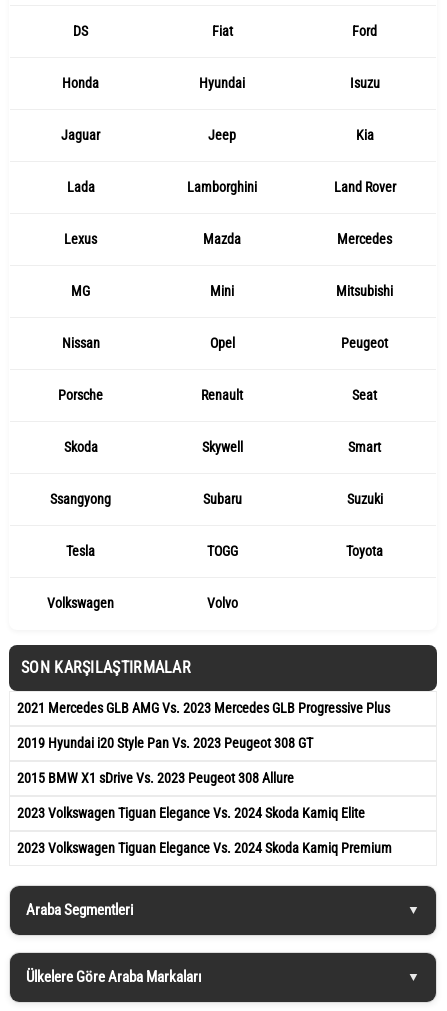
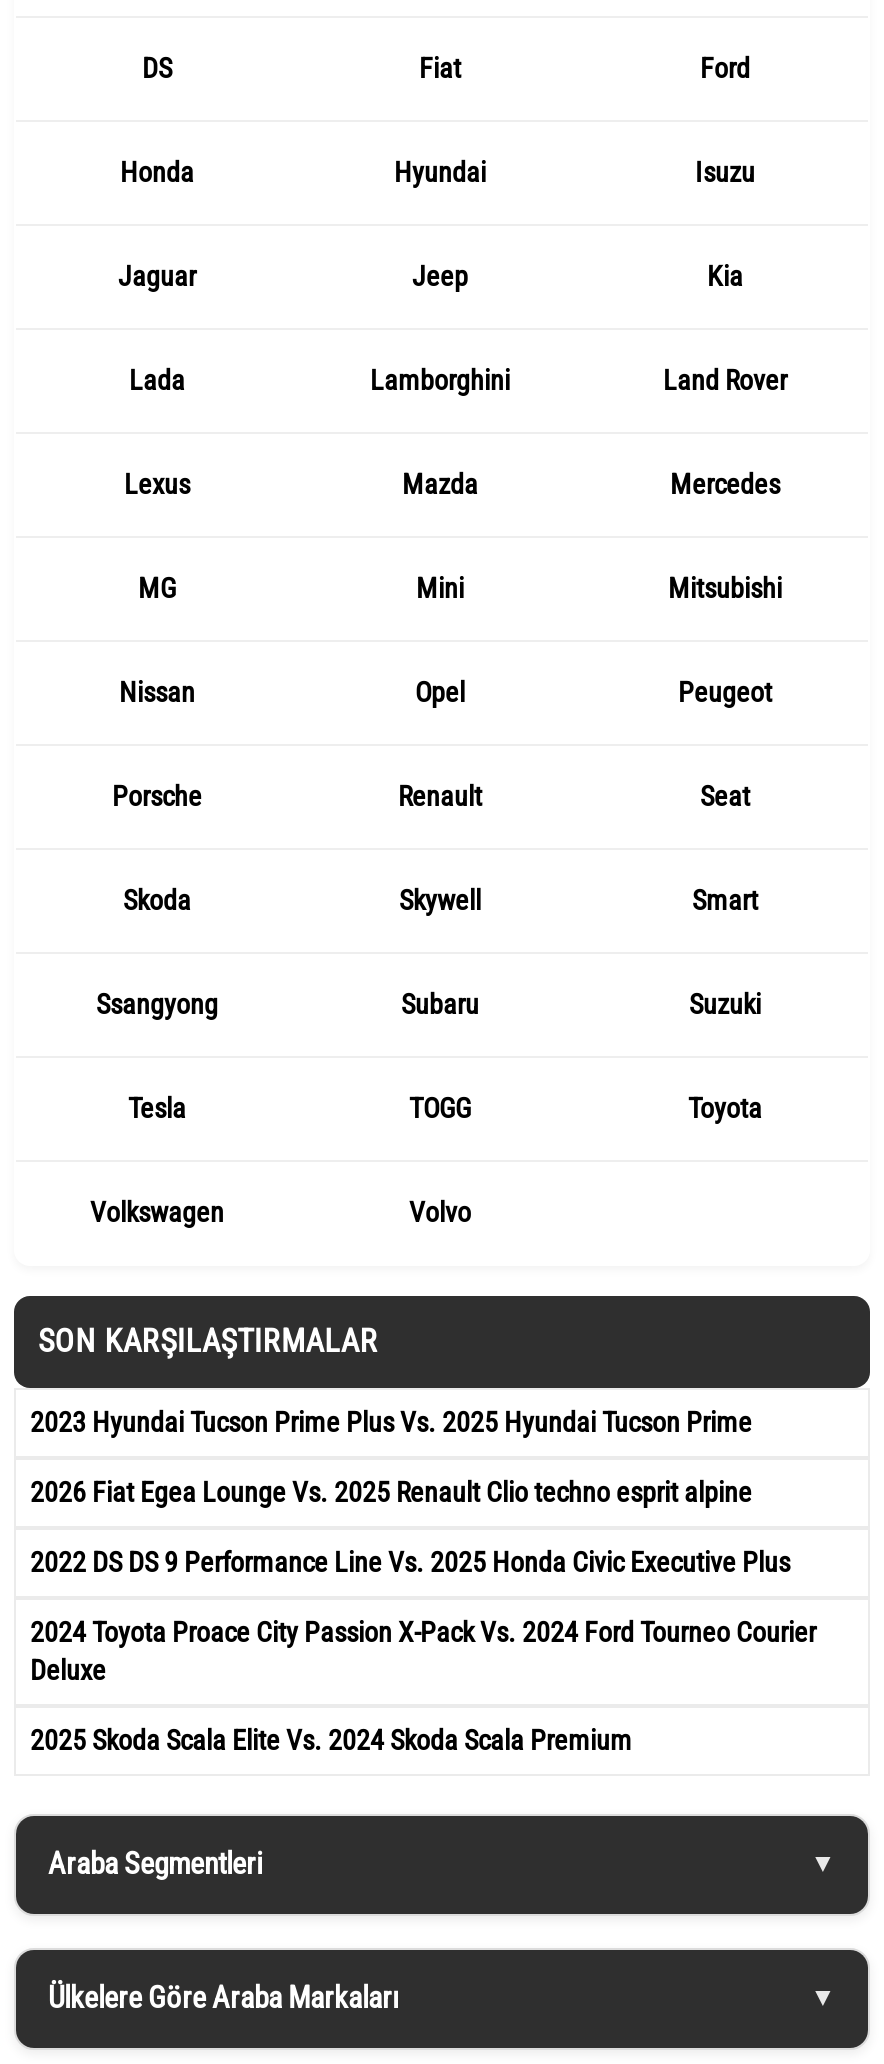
- 2021 Mercedes GLB AMG Vs. 2023 Mercedes GLB Progressive Plus
+ 2023 Hyundai Tucson Prime Plus Vs. 2025 Hyundai Tucson Prime

- 2019 Hyundai i20 Style Pan Vs. 2023 Peugeot 308 GT
+ 2026 Fiat Egea Lounge Vs. 2025 Renault Clio techno esprit alpine

- 2015 BMW X1 sDrive Vs. 2023 Peugeot 308 Allure
+ 2022 DS DS 9 Performance Line Vs. 2025 Honda Civic Executive Plus

- 2023 Volkswagen Tiguan Elegance Vs. 2024 Skoda Kamiq Elite
+ 2024 Toyota Proace City Passion X-Pack Vs. 2024 Ford Tourneo Courier
+ Deluxe

- 2023 Volkswagen Tiguan Elegance Vs. 2024 Skoda Kamiq Premium
+ 2025 Skoda Scala Elite Vs. 2024 Skoda Scala Premium
